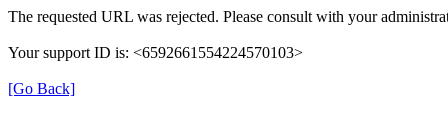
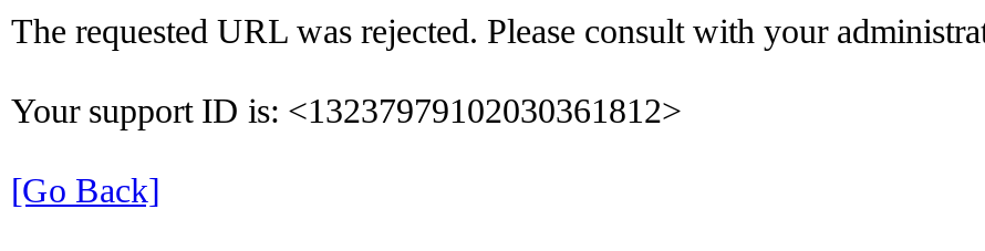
- Your support ID is: <6592661554224570103>
+ Your support ID is: <13237979102030361812>
